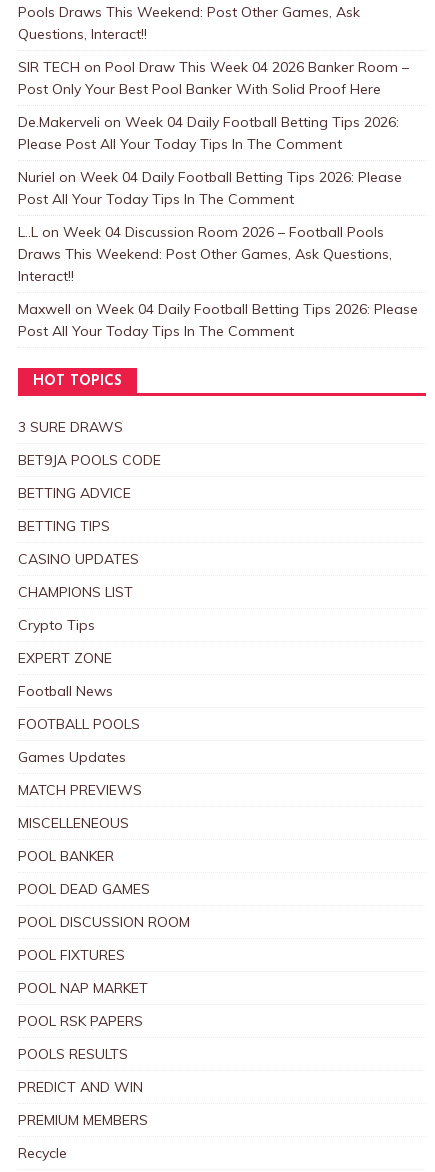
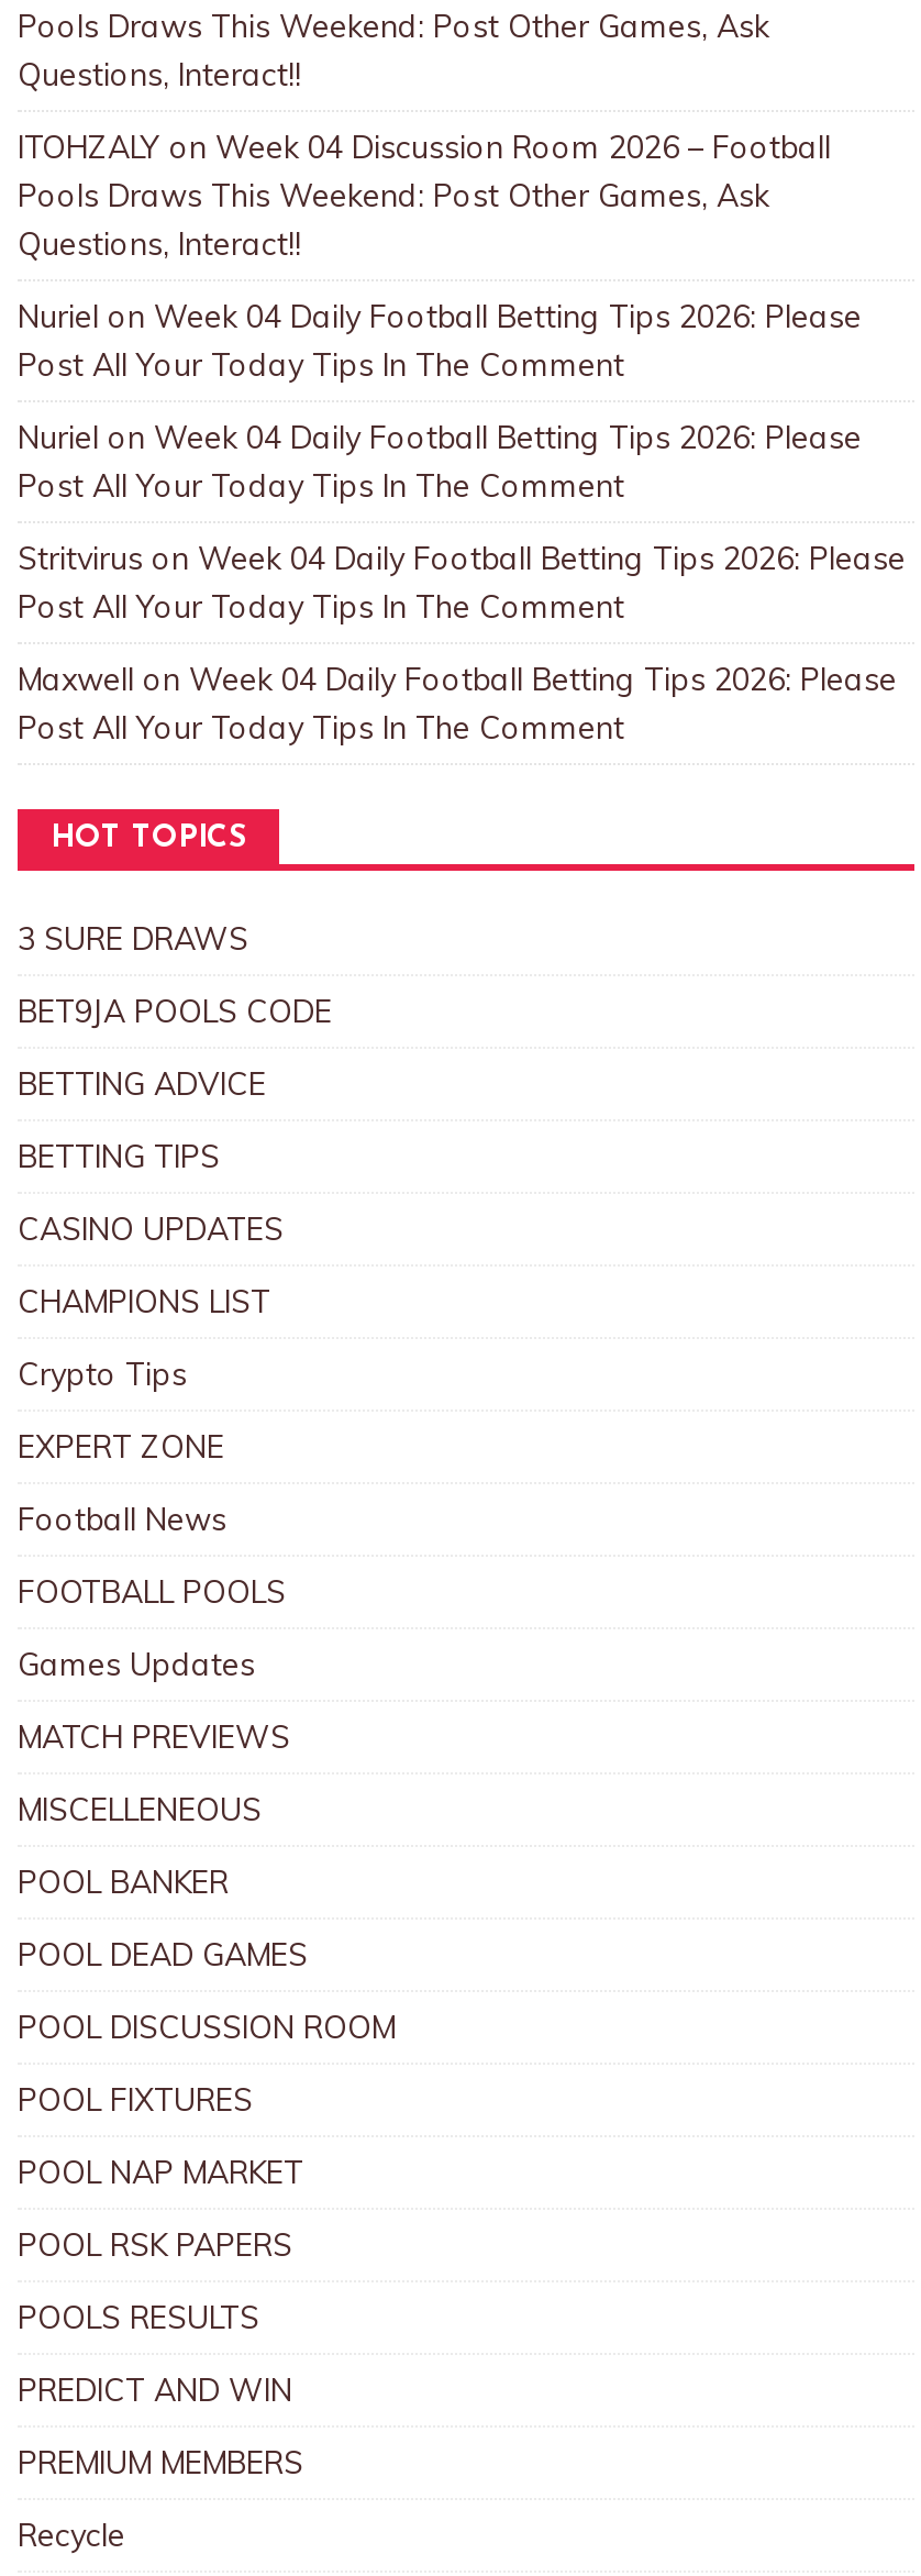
- SIR TECH on Pool Draw This Week 04 2026 Banker Room –
- Post Only Your Best Pool Banker With Solid Proof Here
- De.Makerveli on Week 04 Daily Football Betting Tips 2026:
- Please Post All Your Today Tips In The Comment
+ ITOHZALY on Week 04 Discussion Room 2026 – Football
+ Pools Draws This Weekend: Post Other Games, Ask
+ Questions, Interact!!

moved up: Nuriel on Week 04 Daily Football Betting Tips 2026: Please | Post All Your Today Tips In The Comment

- L..L on Week 04 Discussion Room 2026 – Football Pools
- Draws This Weekend: Post Other Games, Ask Questions,
- Interact!!
+ Nuriel on Week 04 Daily Football Betting Tips 2026: Please
+ Post All Your Today Tips In The Comment
+ Stritvirus on Week 04 Daily Football Betting Tips 2026: Please
+ Post All Your Today Tips In The Comment
